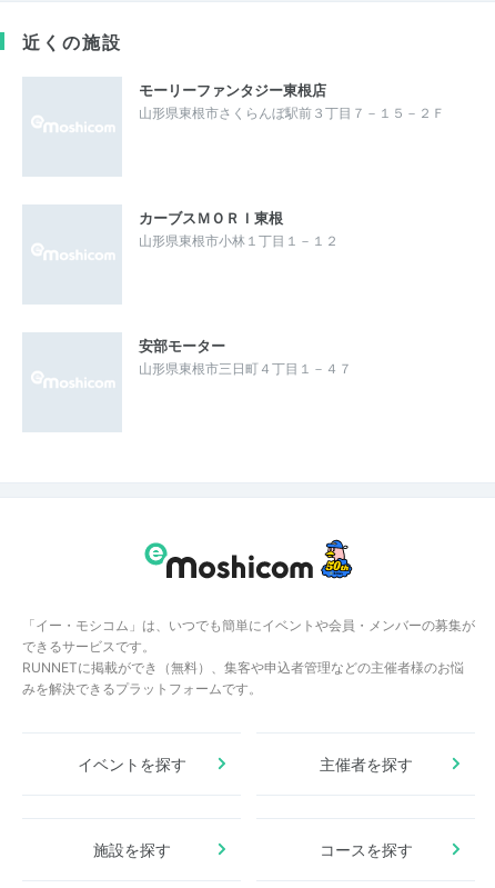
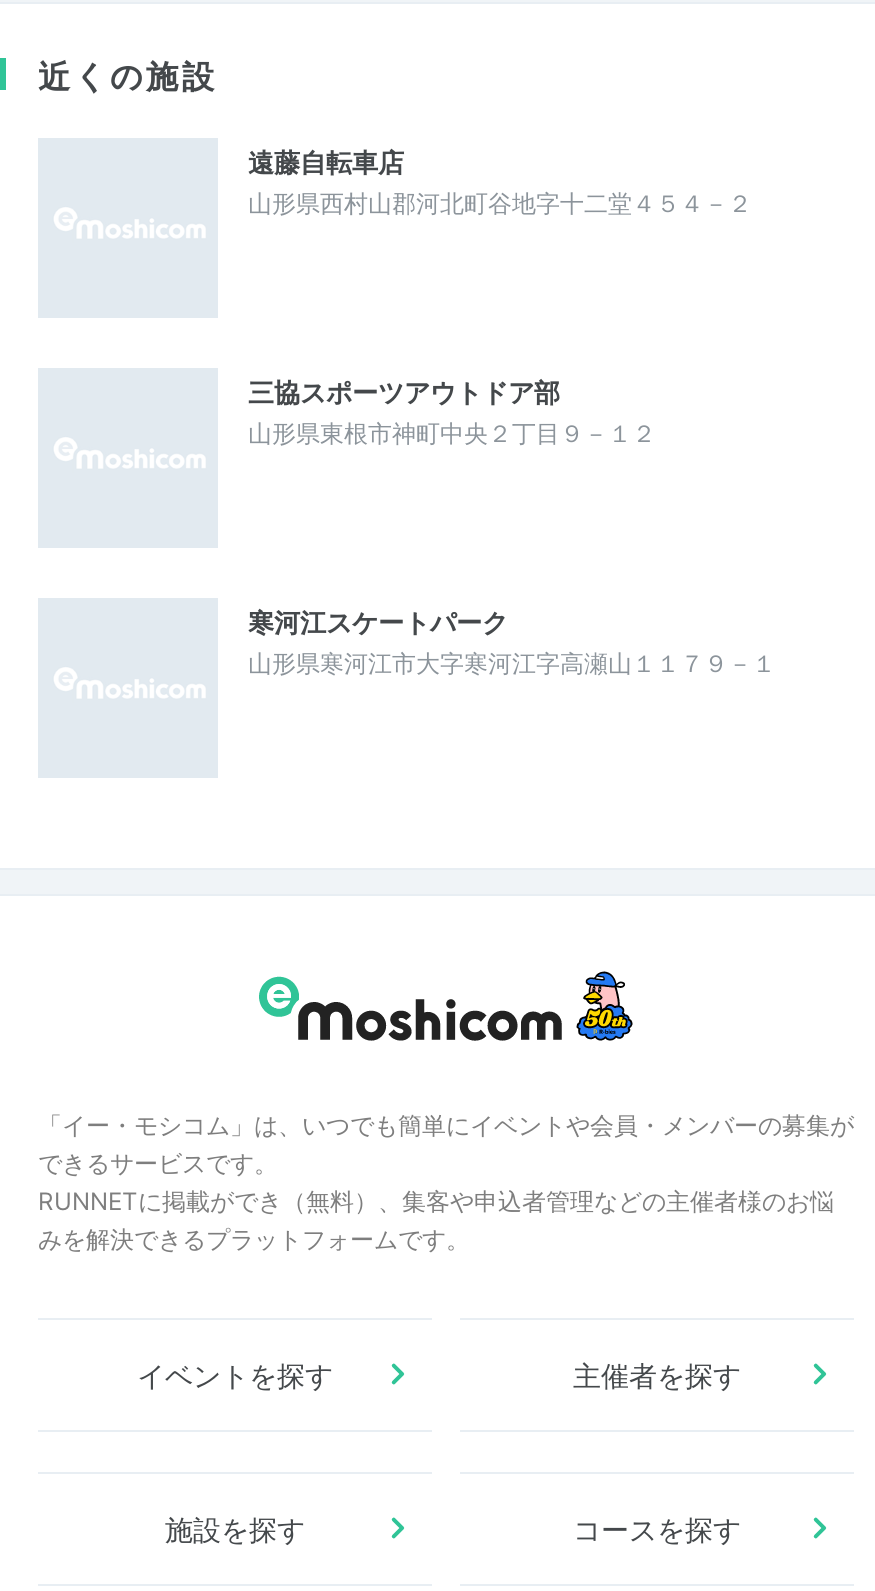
- モーリーファンタジー東根店
- 山形県東根市さくらんぼ駅前３丁目７－１５－２Ｆ
+ 遠藤自転車店
+ 山形県西村山郡河北町谷地字十二堂４５４－２

- カーブスＭＯＲＩ東根
- 山形県東根市小林１丁目１－１２
+ 三協スポーツアウトドア部
+ 山形県東根市神町中央２丁目９－１２

- 安部モーター
- 山形県東根市三日町４丁目１－４７
+ 寒河江スケートパーク
+ 山形県寒河江市大字寒河江字高瀬山１１７９－１
